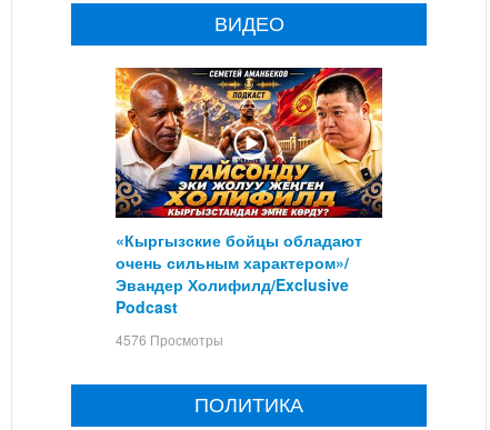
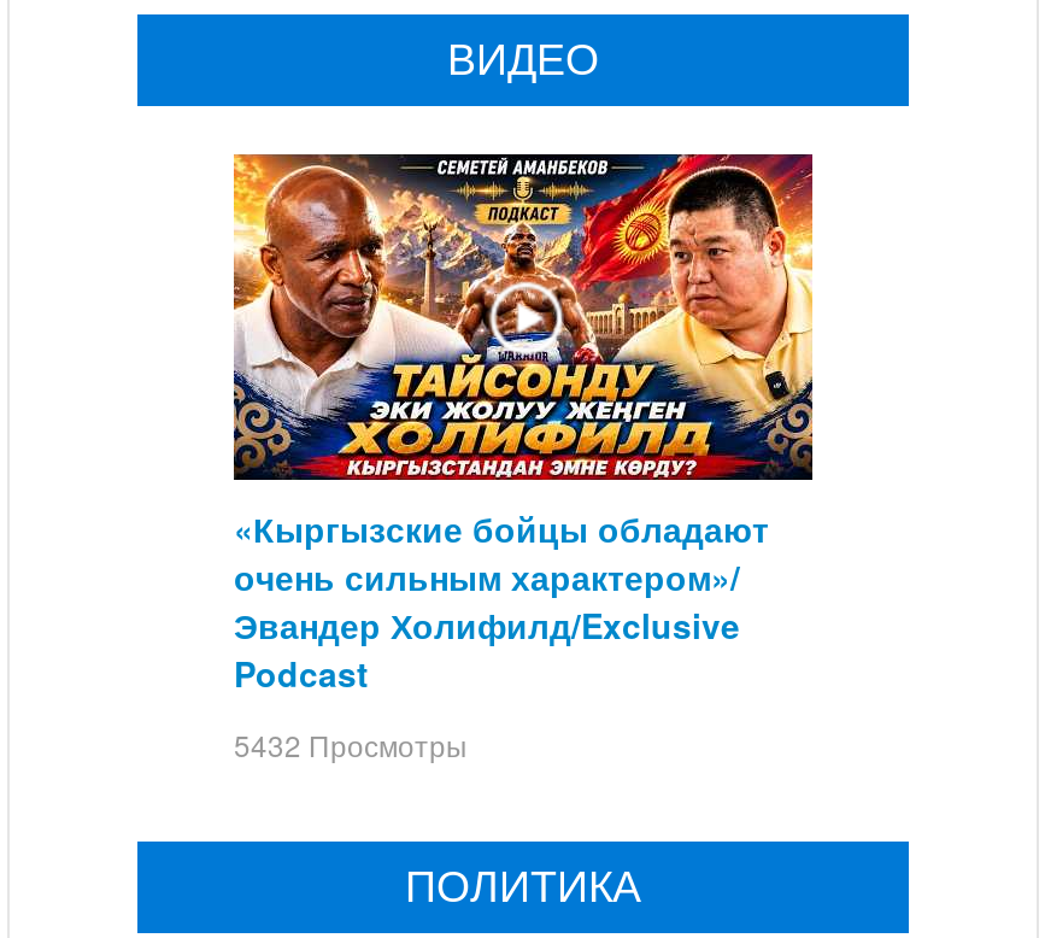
- 4576 Просмотры
+ 5432 Просмотры
